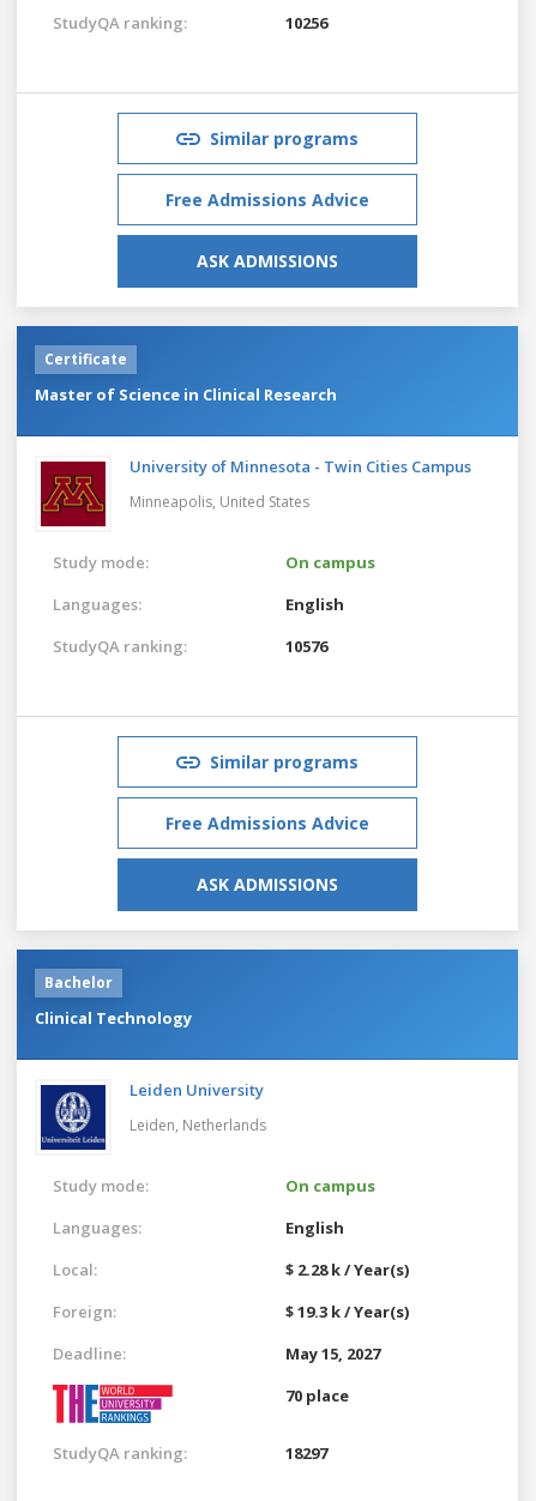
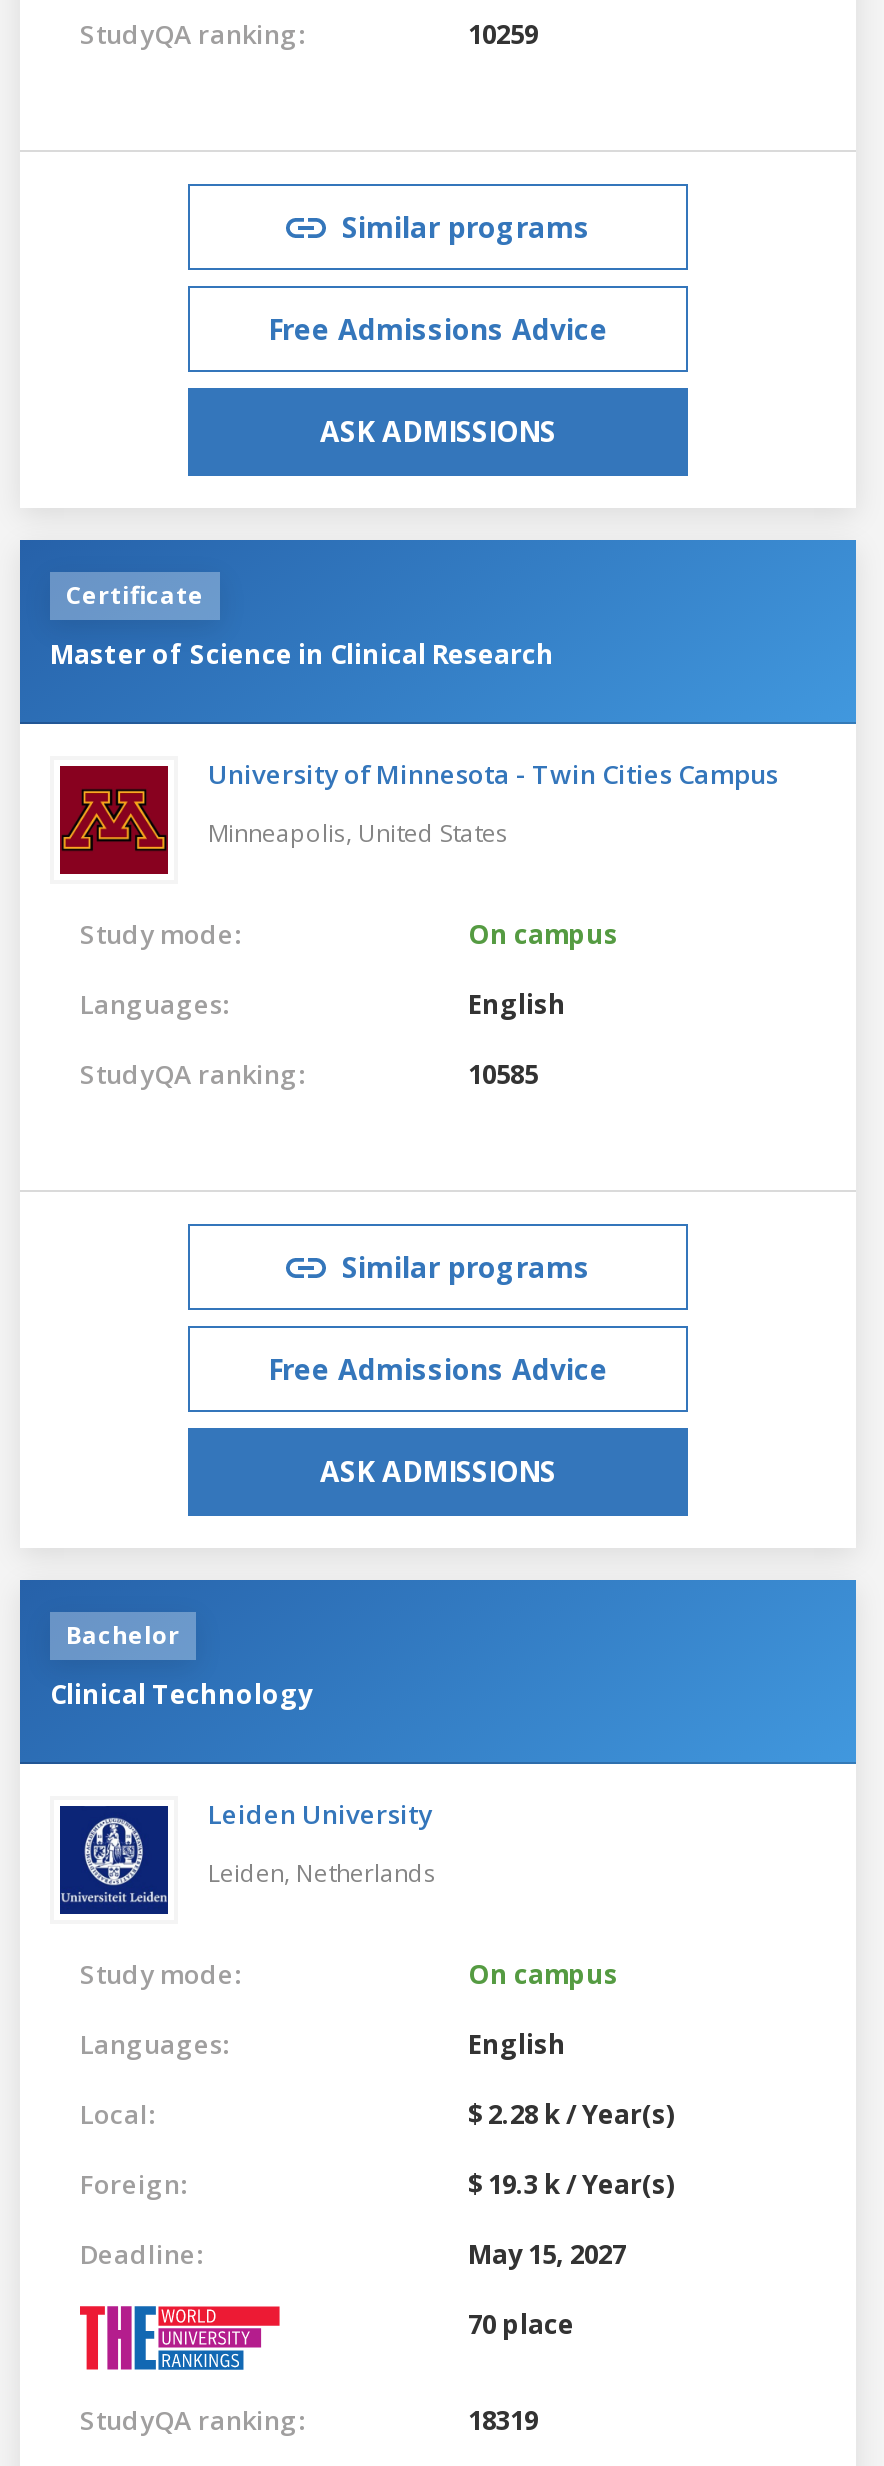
- 10256
+ 10259

- 10576
+ 10585

- 18297
+ 18319
